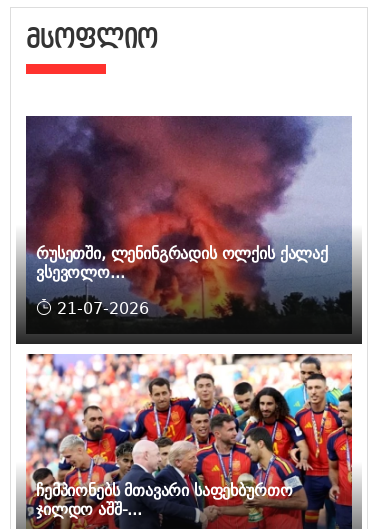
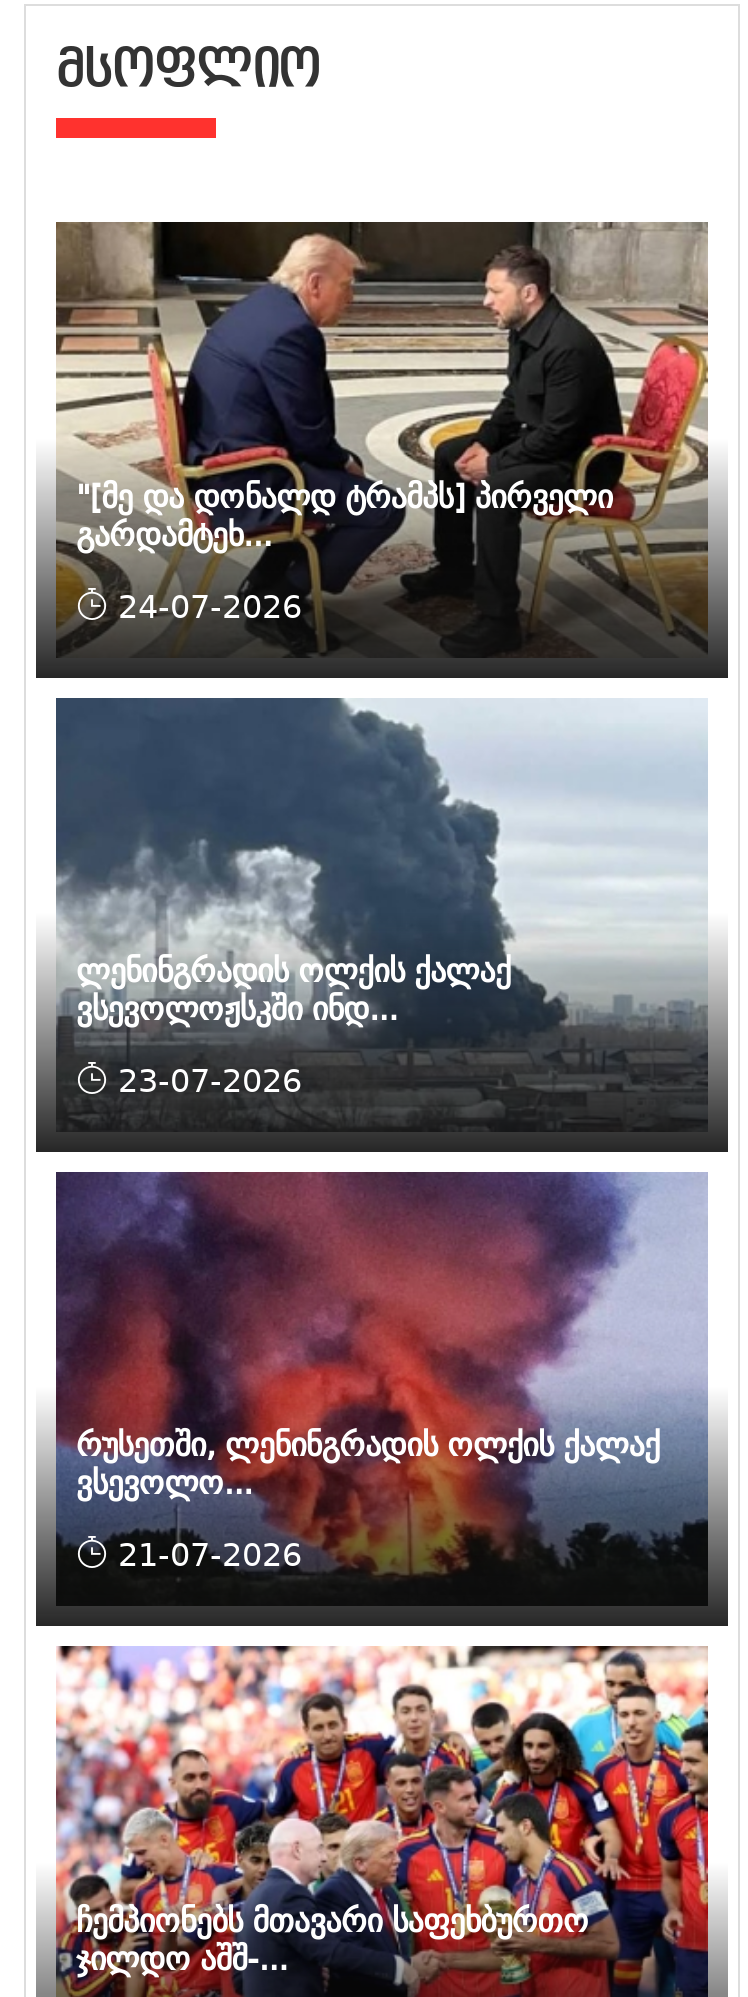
+ [image]
+ ლენინგრადის ოლქის ქალაქ
+ ვსევოლოჟსკში ინდ...
+ 23-07-2026

+ [image]
+ "[მე და დონალდ ტრამპს] პირველი
+ გარდამტეხ...
+ 24-07-2026
